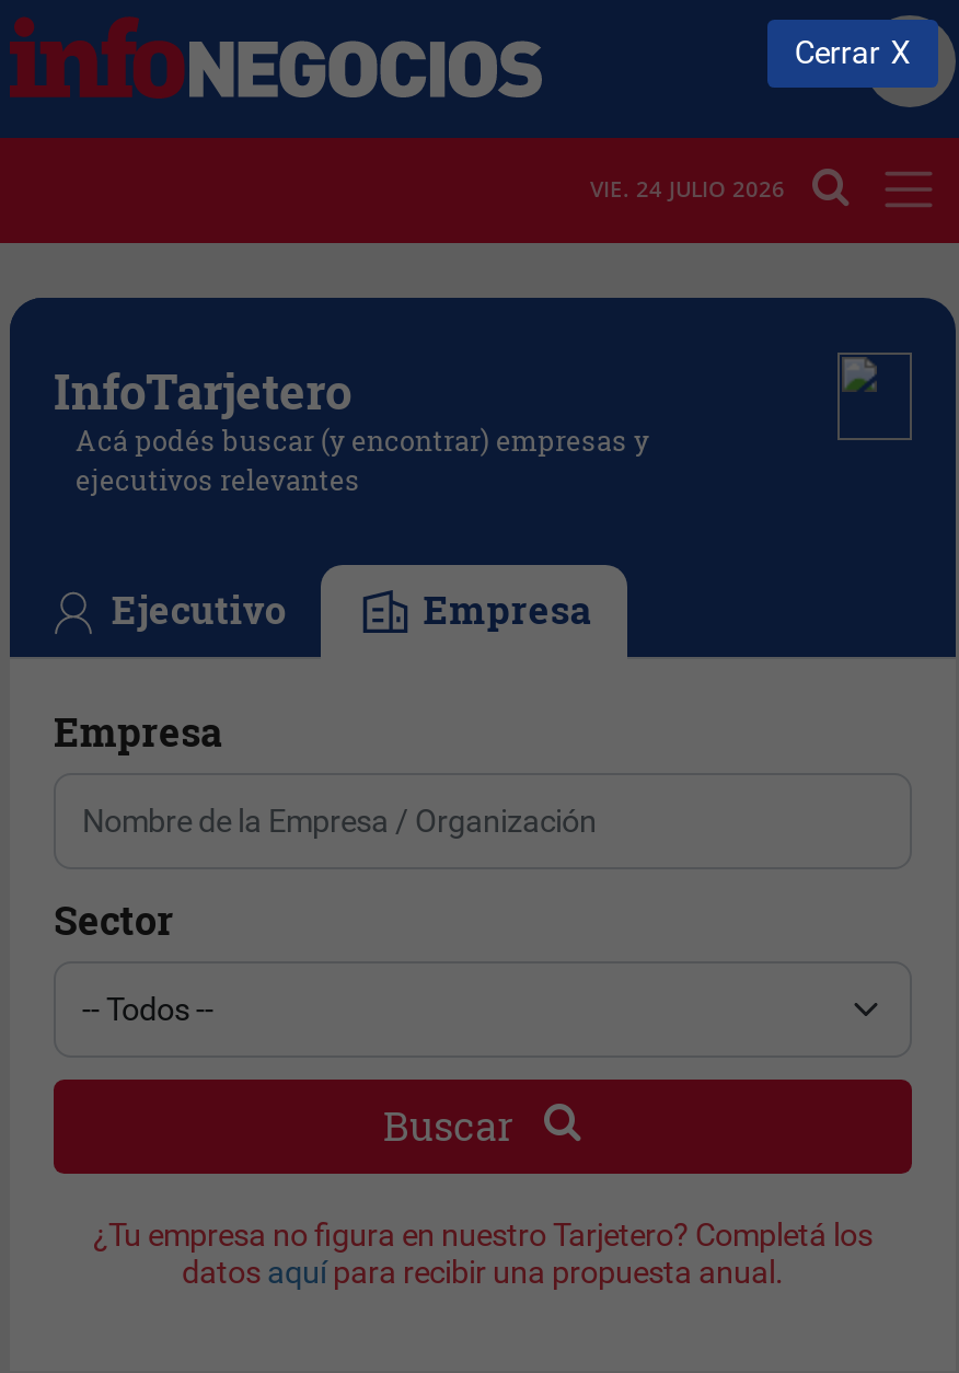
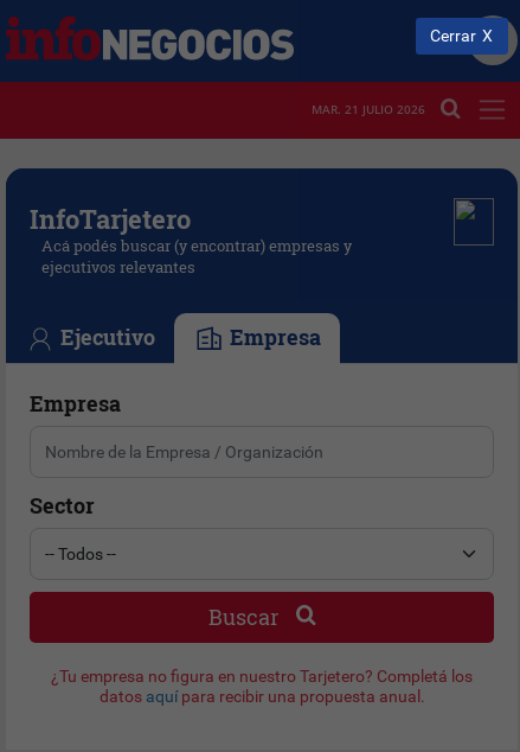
- VIE. 24 JULIO 2026
+ MAR. 21 JULIO 2026
